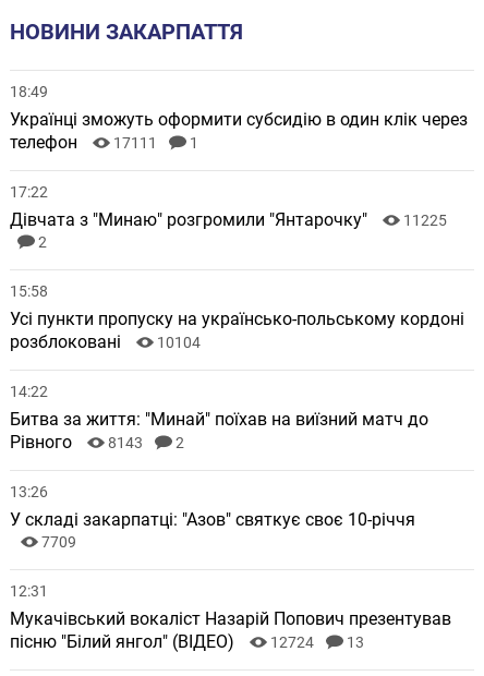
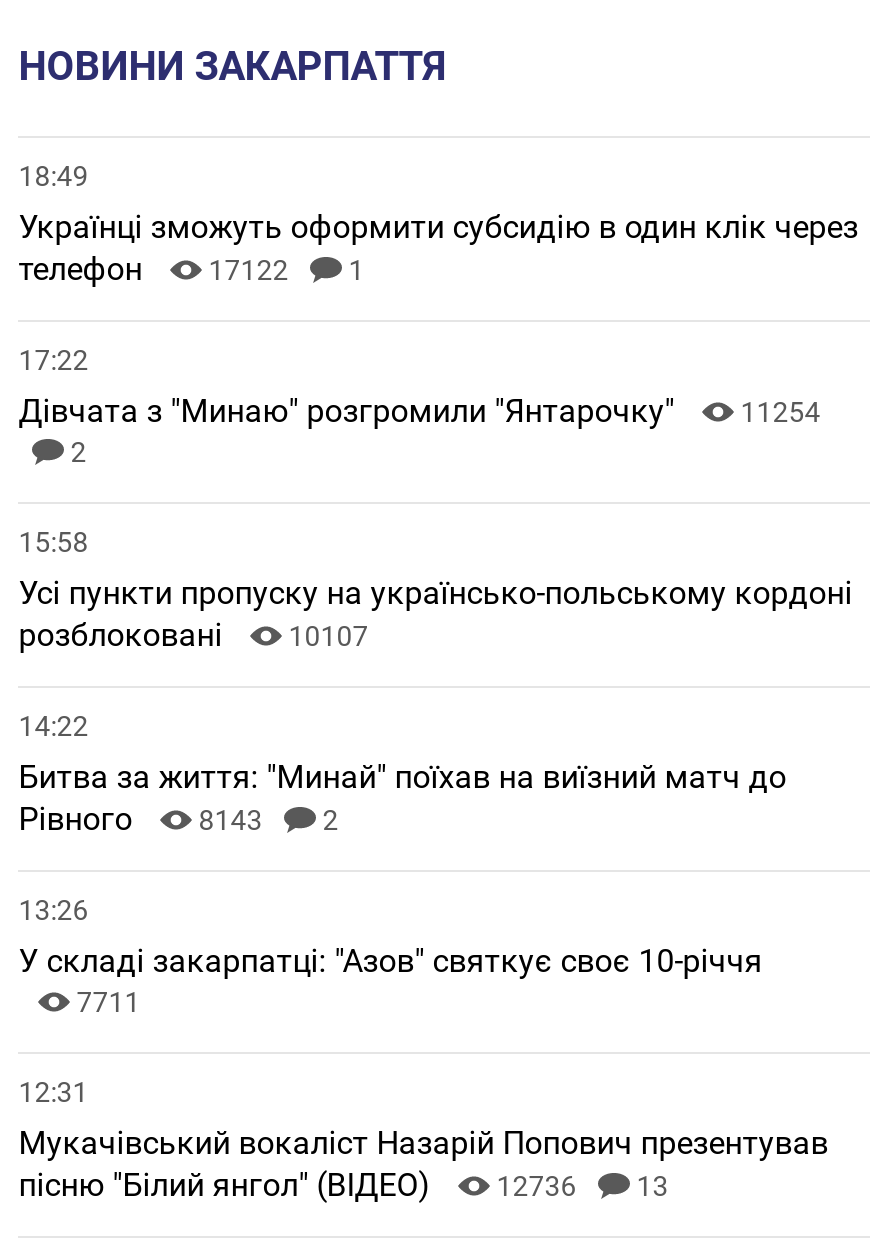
- телефон 17111 1
+ телефон 17122 1

- Дівчата з "Минаю" розгромили "Янтарочку" 11225
+ Дівчата з "Минаю" розгромили "Янтарочку" 11254

- розблоковані 10104
+ розблоковані 10107

- 7709
+ 7711

- пісню "Білий янгол" (ВІДЕО) 12724 13
+ пісню "Білий янгол" (ВІДЕО) 12736 13
